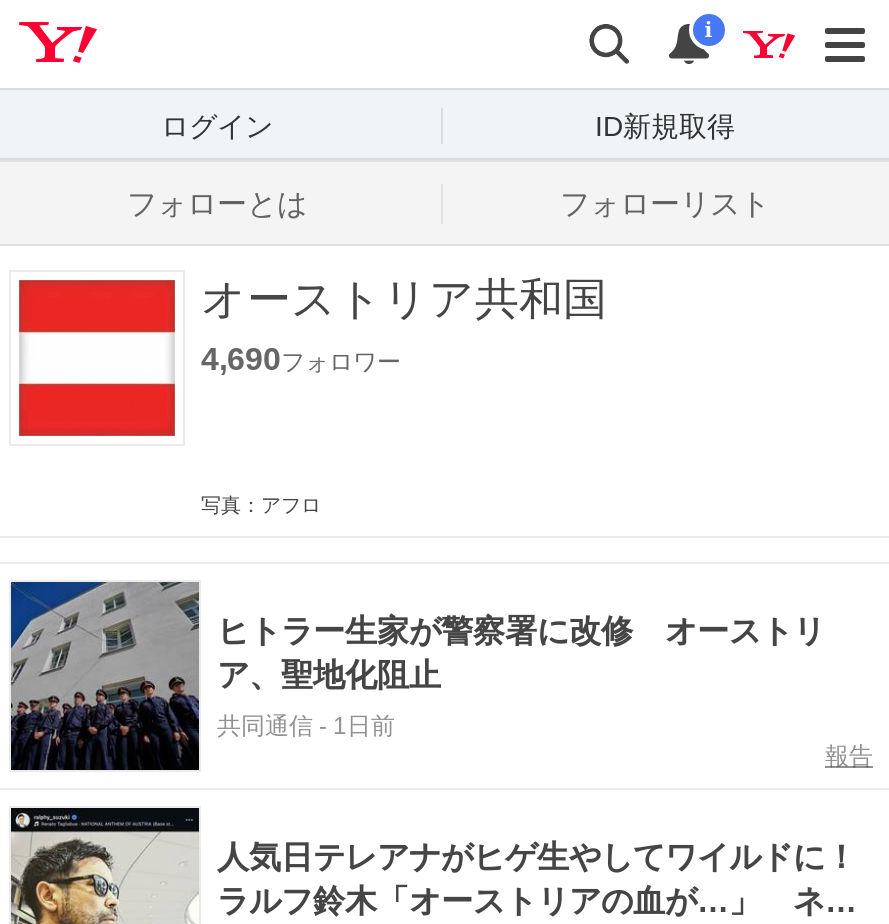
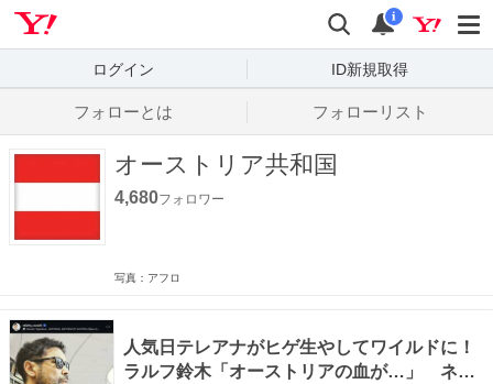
- 4,690フォロワー
+ 4,680フォロワー

- [image]
- ヒトラー生家が警察署に改修 オーストリ
- ア、聖地化阻止
- 共同通信- 1日前
- 報告
